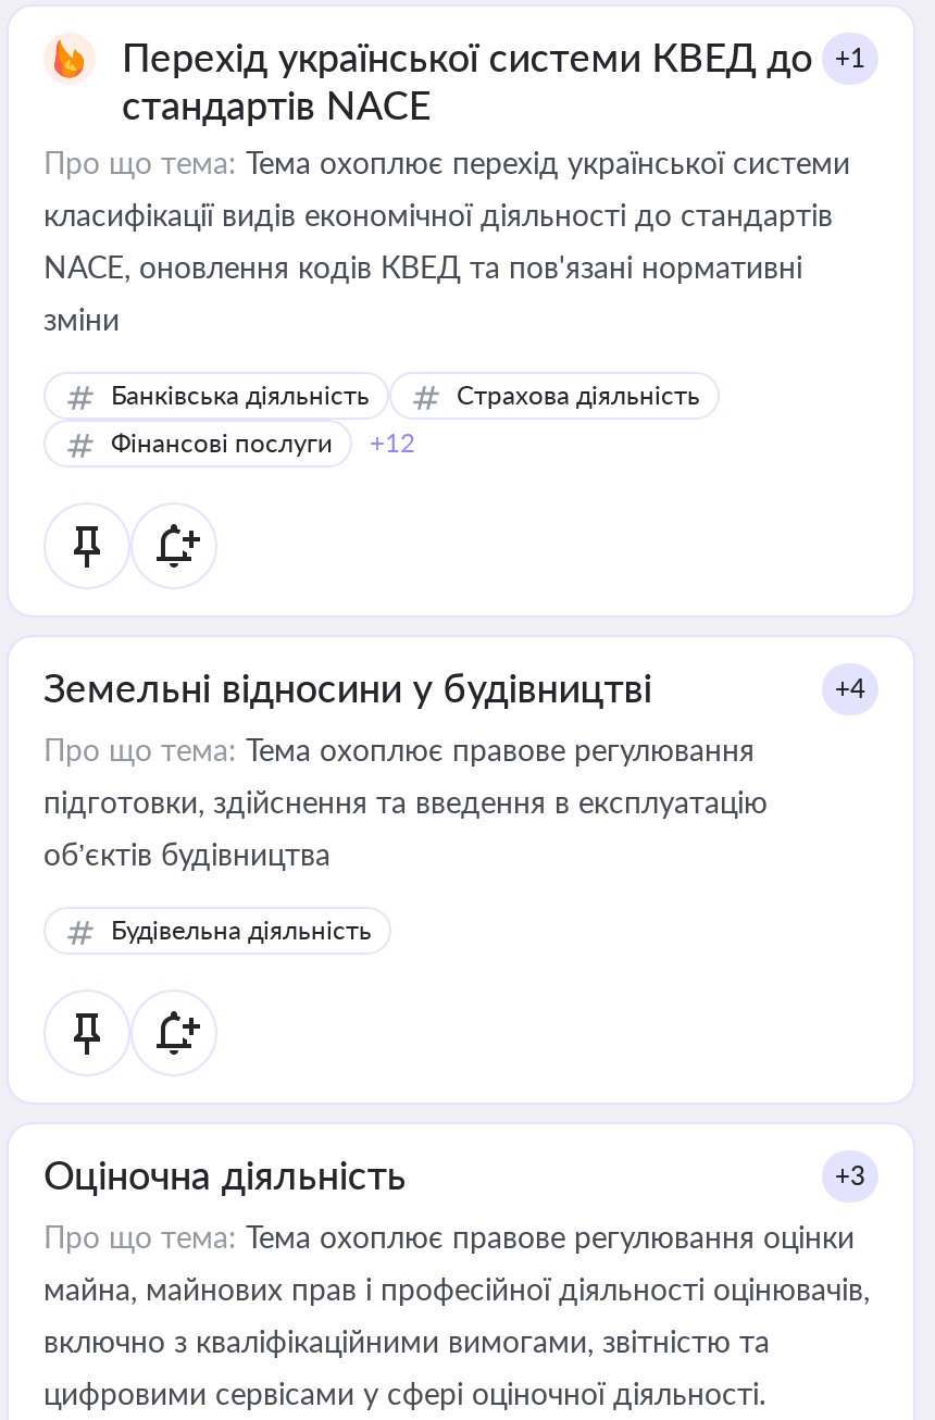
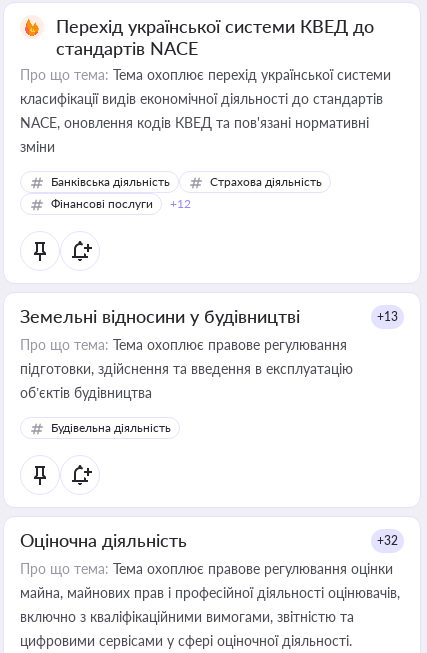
- +1

- +4
+ +13

- +3
+ +32
